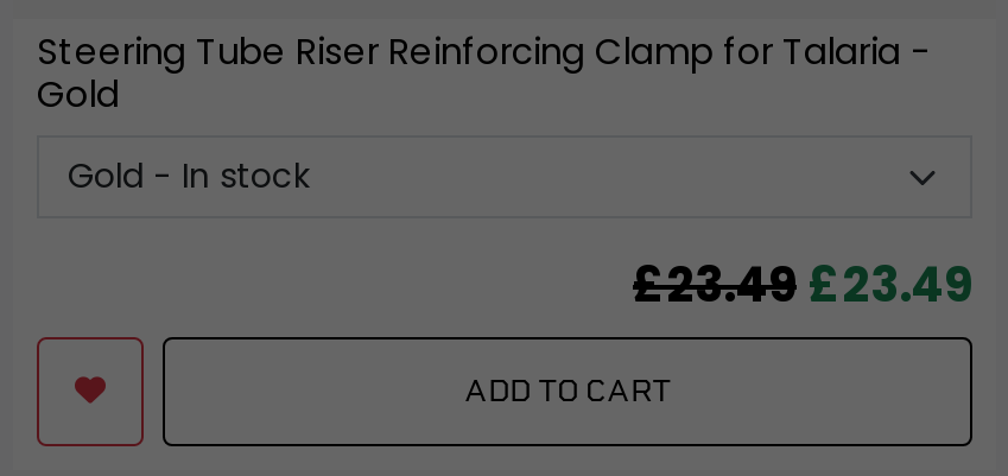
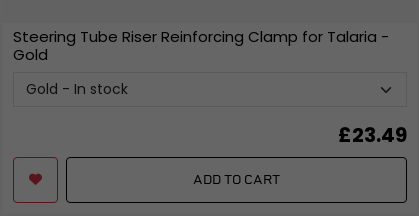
- £23.49 £23.49
+ £23.49
